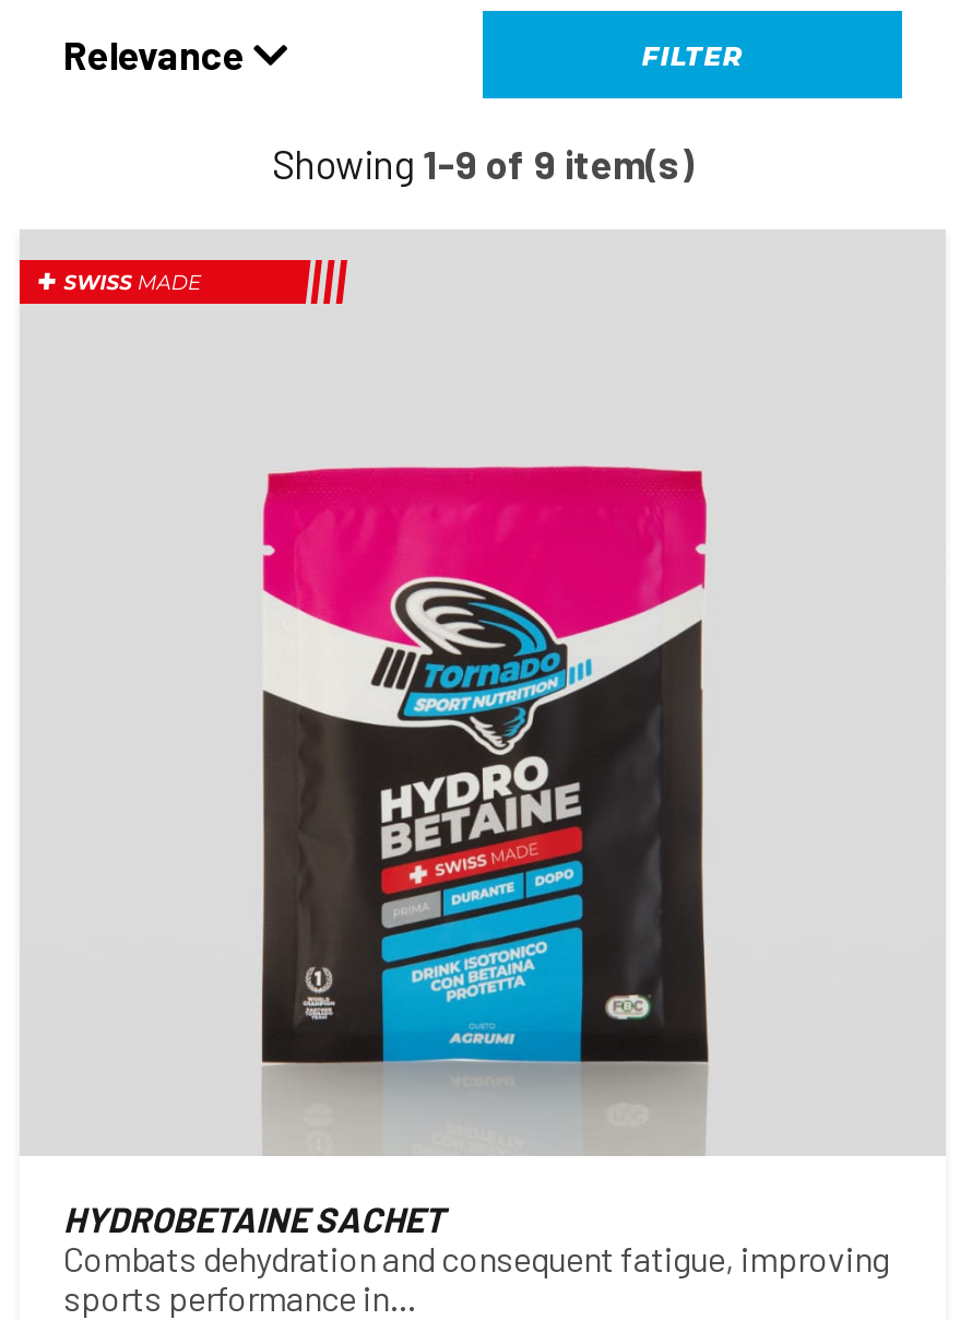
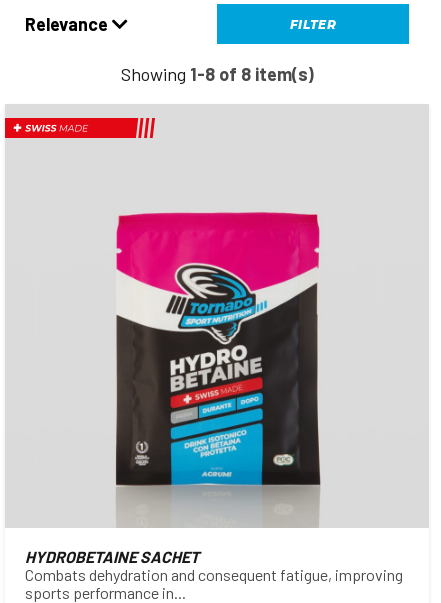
- Showing 1-9 of 9 item(s)
+ Showing 1-8 of 8 item(s)
